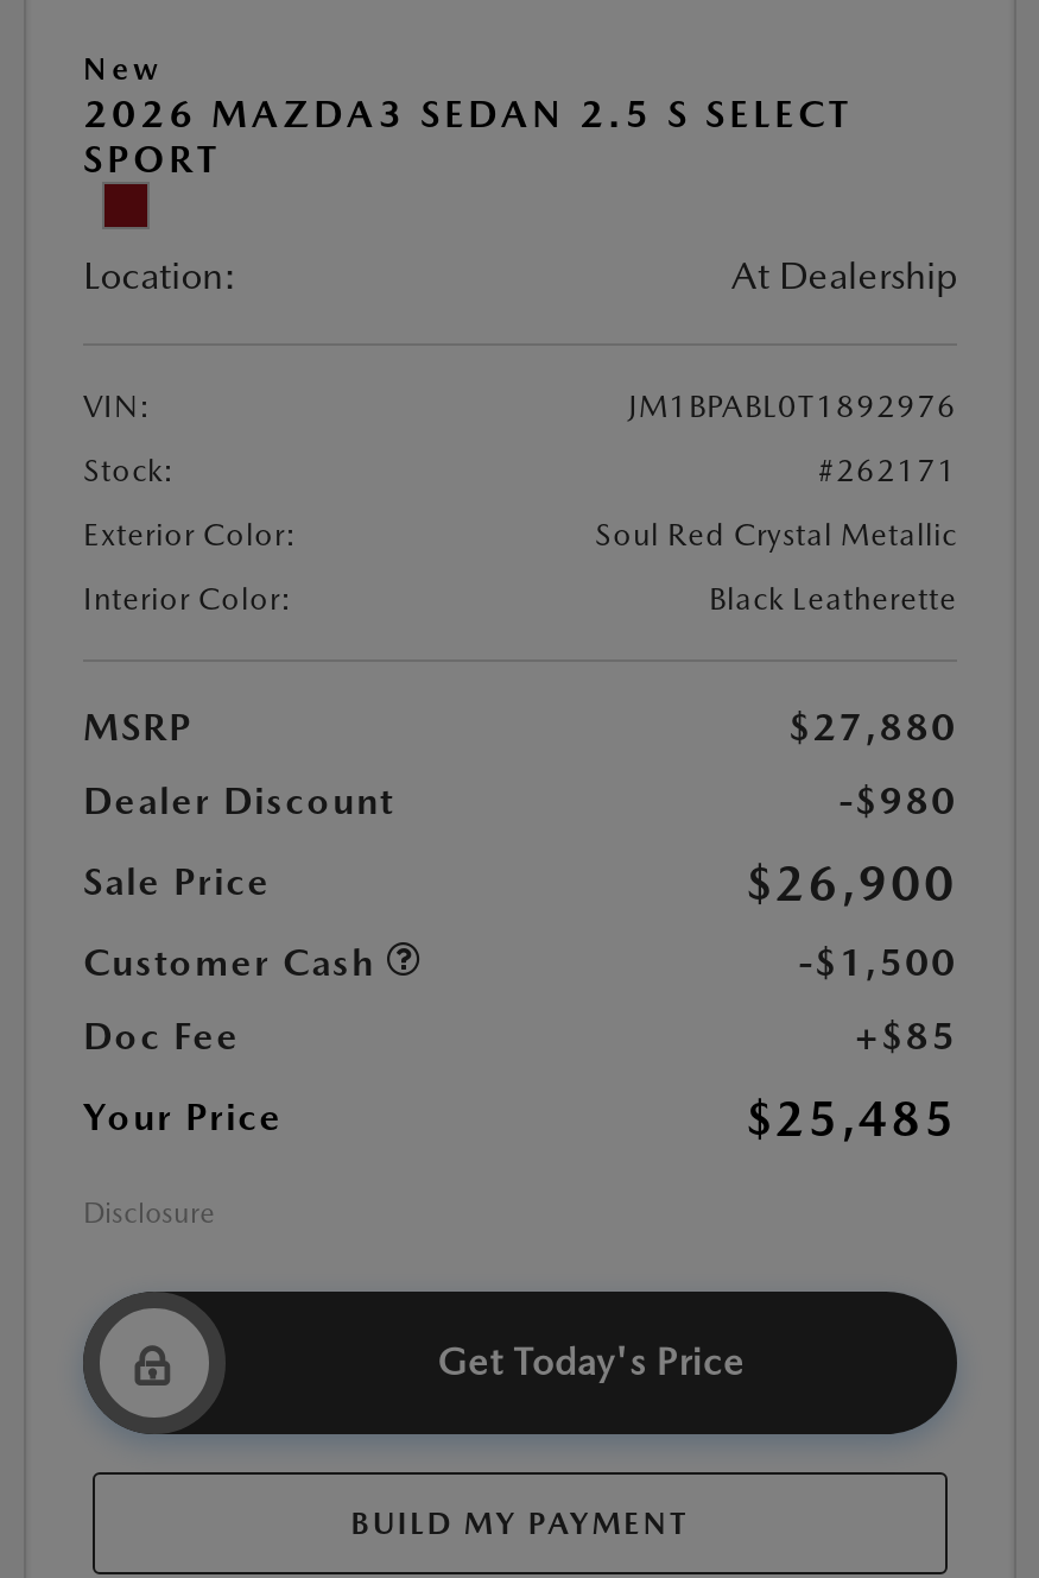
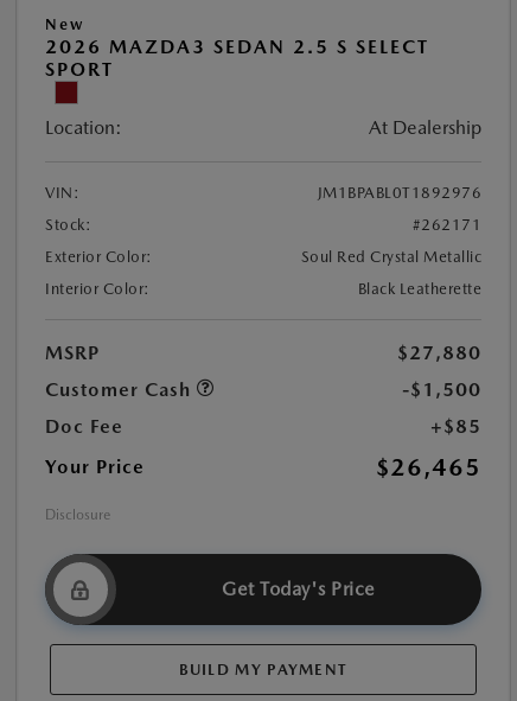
- Dealer Discount
- -$980
- Sale Price
- $26,900

- $25,485
+ $26,465
